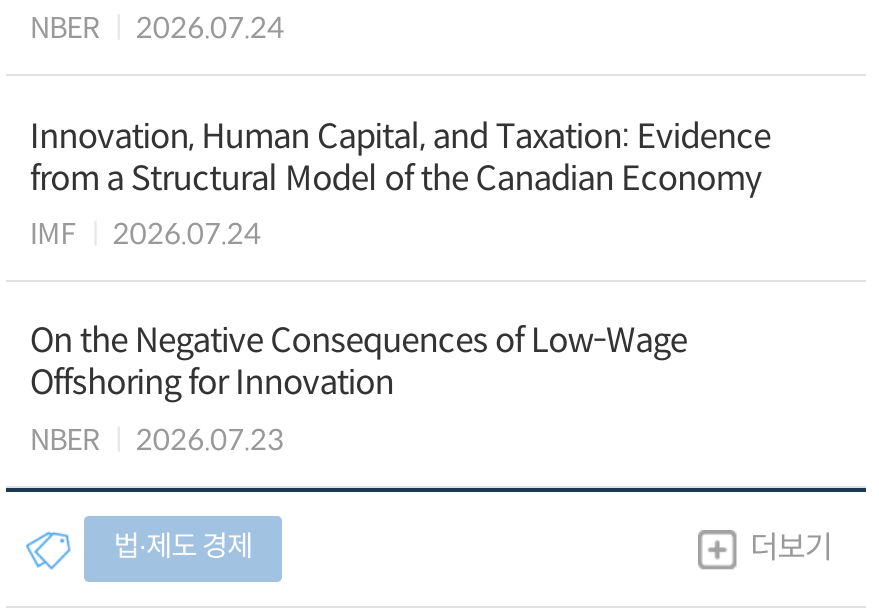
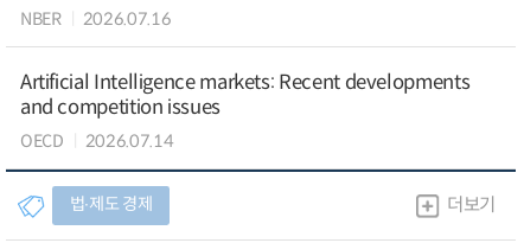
- 2026.07.24
- Innovation, Human Capital, and Taxation: Evidence
- from a Structural Model of the Canadian Economy
- IMF
- 2026.07.24
- On the Negative Consequences of Low-Wage
- Offshoring for Innovation
- NBER
- 2026.07.23
+ 2026.07.16
+ Artificial Intelligence markets: Recent developments
+ and competition issues
+ OECD
+ 2026.07.14
